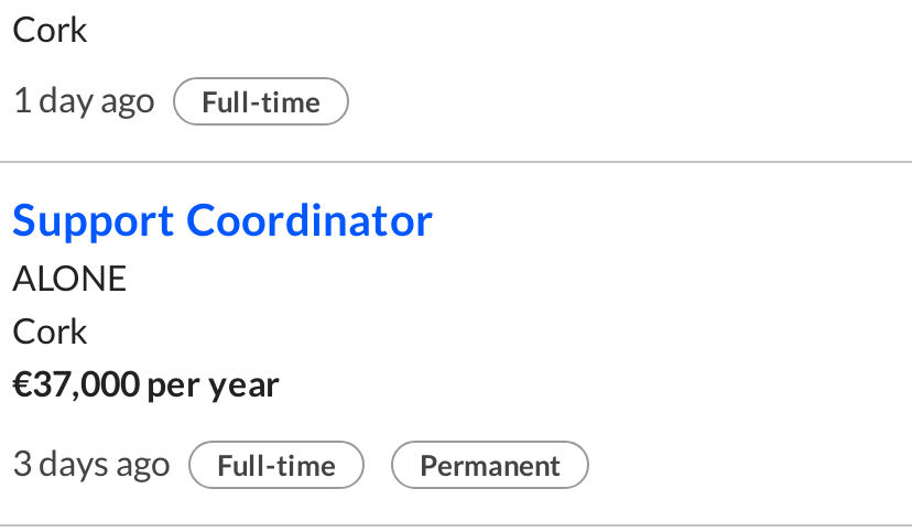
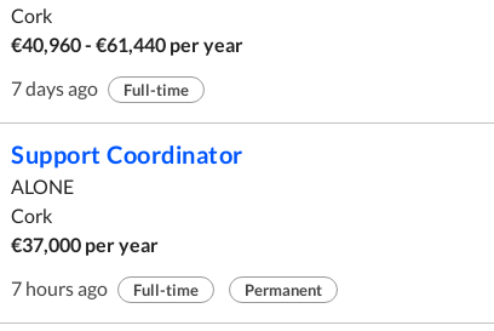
- 1 day ago
+ €40,960 - €61,440 per year
+ 7 days ago

- 3 days ago Full-time
+ 7 hours ago Full-time
